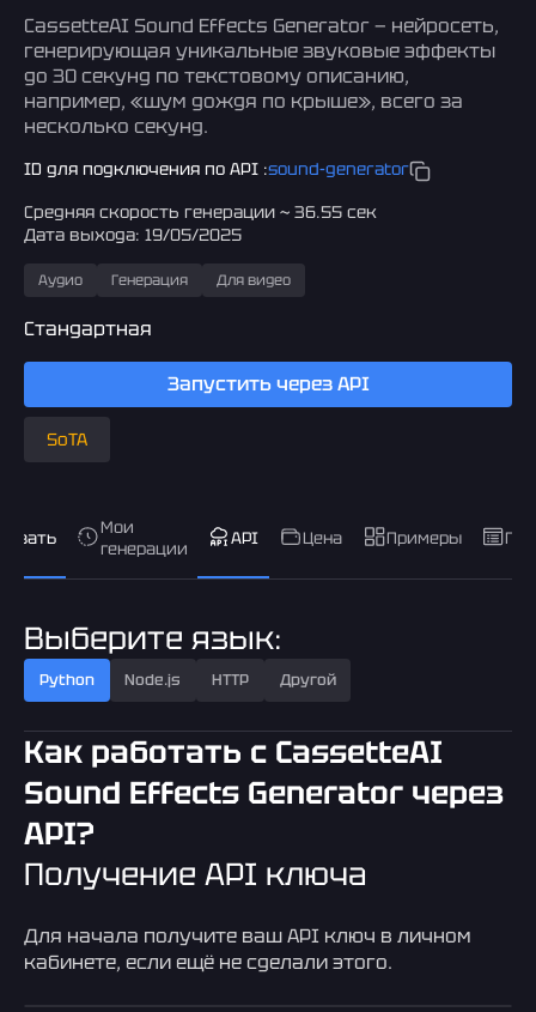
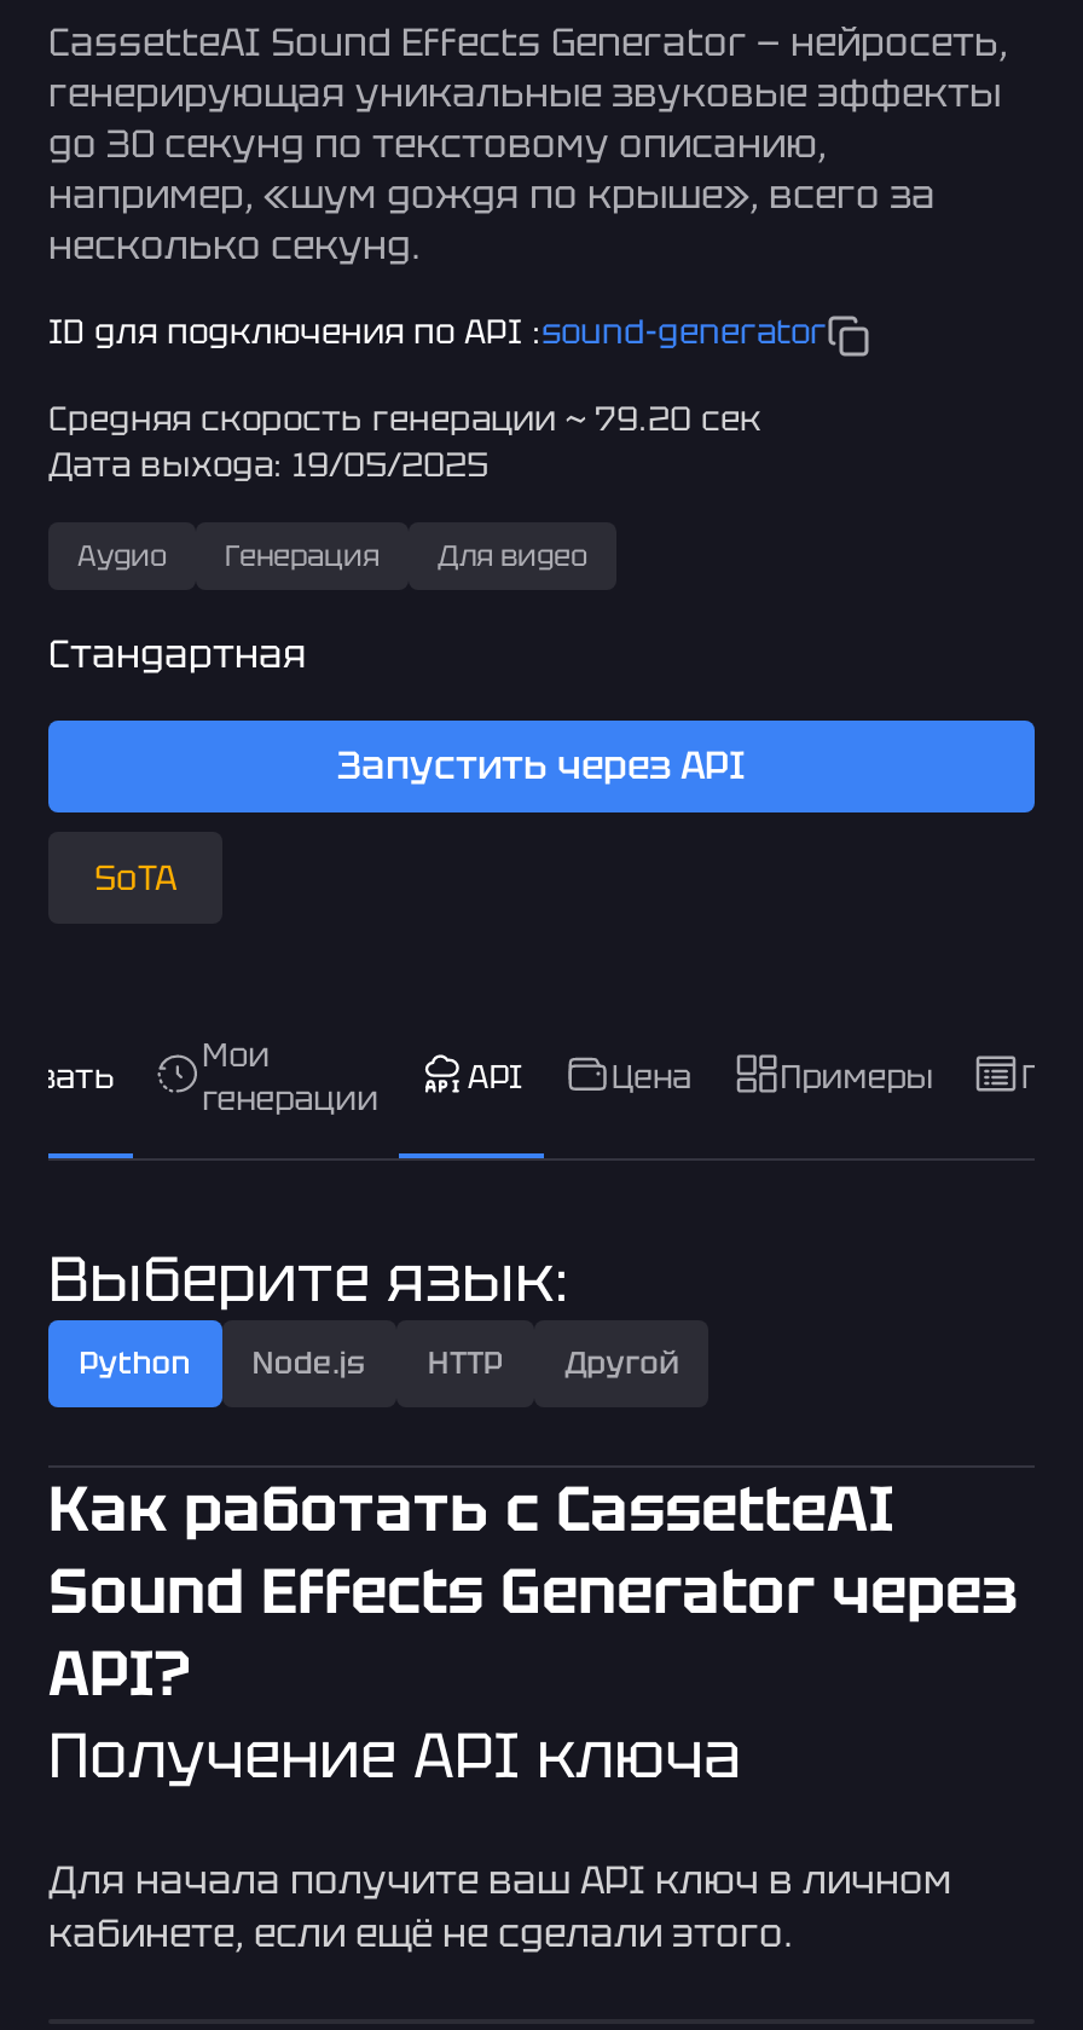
- Средняя скорость генерации ~ 36.55 сек
+ Средняя скорость генерации ~ 79.20 сек
